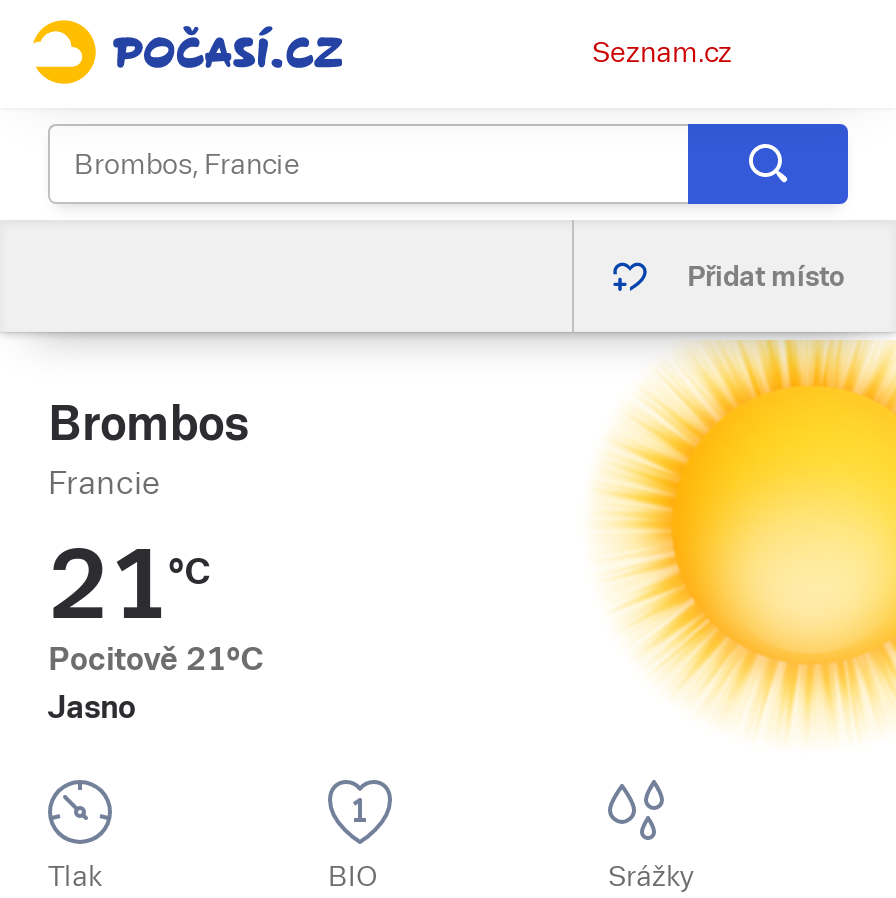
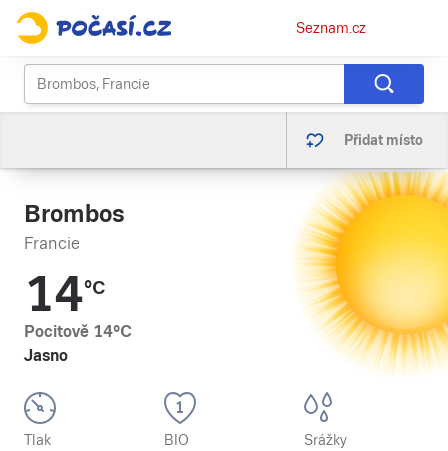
- 21°C
+ 14°C

- Pocitově 21°C
+ Pocitově 14°C
